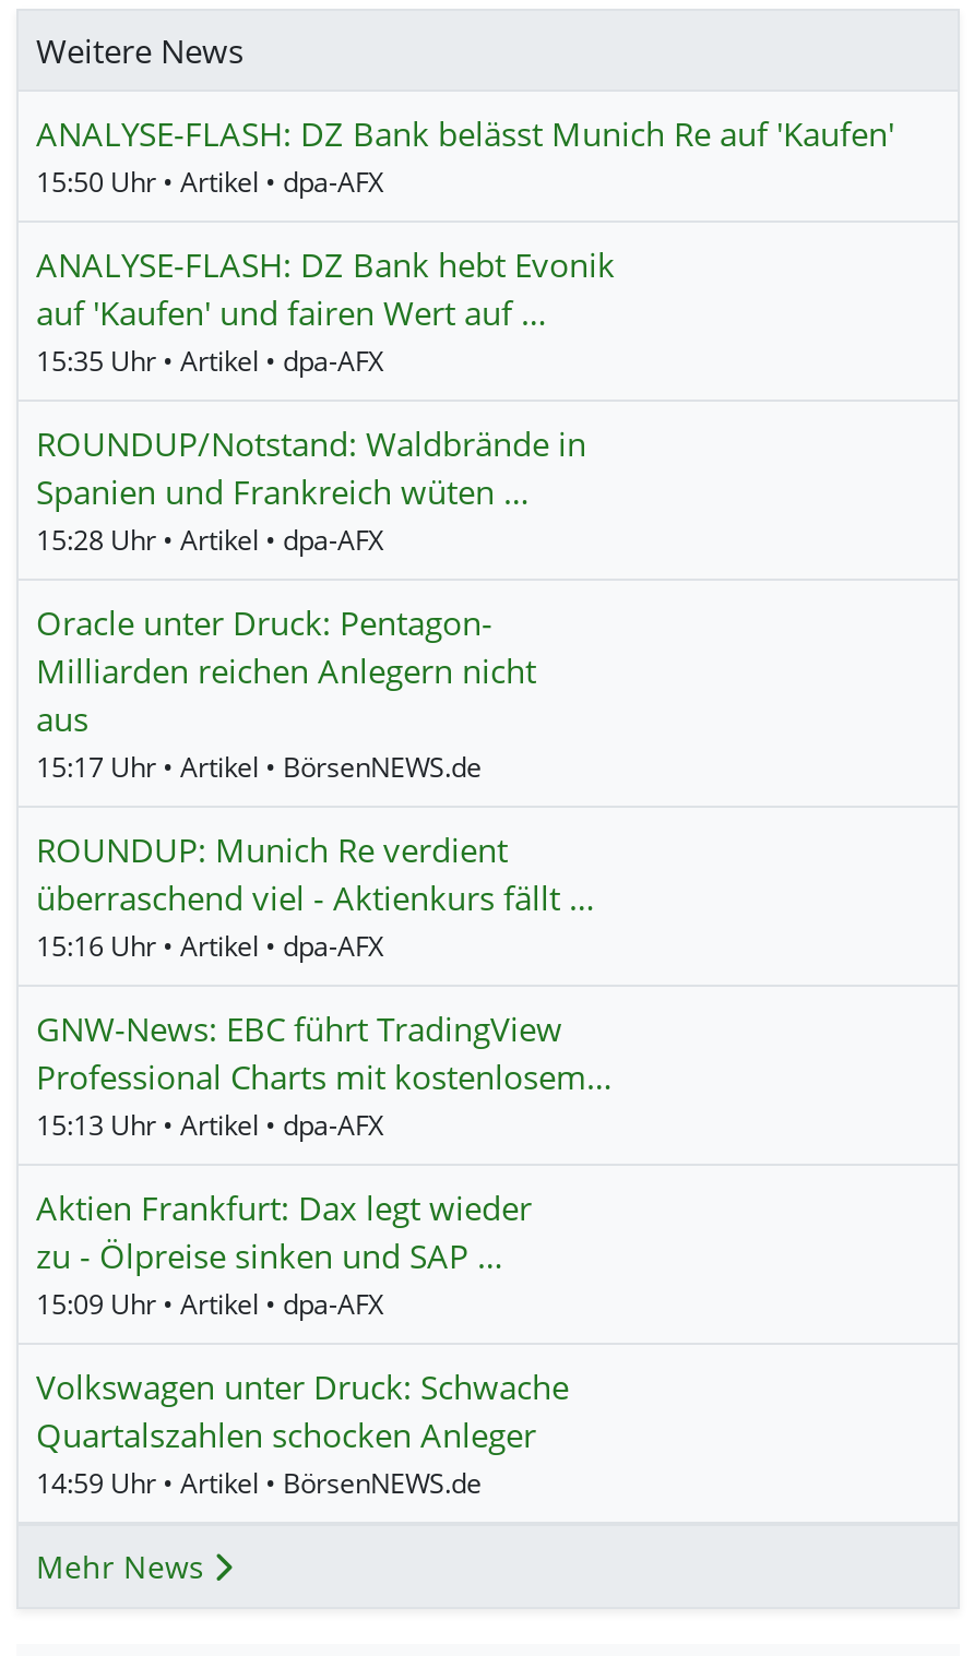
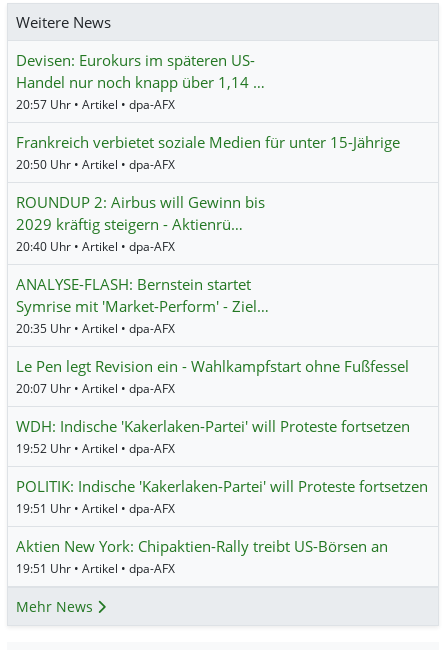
- ANALYSE-FLASH: DZ Bank belässt Munich Re auf 'Kaufen'
- 15:50 Uhr • Artikel • dpa-AFX
+ Devisen: Eurokurs im späteren US-
+ Handel nur noch knapp über 1,14 …
+ 20:57 Uhr • Artikel • dpa-AFX

- ANALYSE-FLASH: DZ Bank hebt Evonik
- auf 'Kaufen' und fairen Wert auf …
- 15:35 Uhr • Artikel • dpa-AFX
+ Frankreich verbietet soziale Medien für unter 15-Jährige
+ 20:50 Uhr • Artikel • dpa-AFX

- ROUNDUP/Notstand: Waldbrände in
- Spanien und Frankreich wüten …
- 15:28 Uhr • Artikel • dpa-AFX
+ ROUNDUP 2: Airbus will Gewinn bis
+ 2029 kräftig steigern - Aktienrü…
+ 20:40 Uhr • Artikel • dpa-AFX

- Oracle unter Druck: Pentagon-
- Milliarden reichen Anlegern nicht
- aus
- 15:17 Uhr • Artikel • BörsenNEWS.de
+ ANALYSE-FLASH: Bernstein startet
+ Symrise mit 'Market-Perform' - Ziel…
+ 20:35 Uhr • Artikel • dpa-AFX

- ROUNDUP: Munich Re verdient
- überraschend viel - Aktienkurs fällt …
- 15:16 Uhr • Artikel • dpa-AFX
+ Le Pen legt Revision ein - Wahlkampfstart ohne Fußfessel
+ 20:07 Uhr • Artikel • dpa-AFX

- GNW-News: EBC führt TradingView
- Professional Charts mit kostenlosem…
- 15:13 Uhr • Artikel • dpa-AFX
+ WDH: Indische 'Kakerlaken-Partei' will Proteste fortsetzen
+ 19:52 Uhr • Artikel • dpa-AFX

- Aktien Frankfurt: Dax legt wieder
- zu - Ölpreise sinken und SAP …
- 15:09 Uhr • Artikel • dpa-AFX
+ POLITIK: Indische 'Kakerlaken-Partei' will Proteste fortsetzen
+ 19:51 Uhr • Artikel • dpa-AFX

- Volkswagen unter Druck: Schwache
- Quartalszahlen schocken Anleger
- 14:59 Uhr • Artikel • BörsenNEWS.de
+ Aktien New York: Chipaktien-Rally treibt US-Börsen an
+ 19:51 Uhr • Artikel • dpa-AFX
